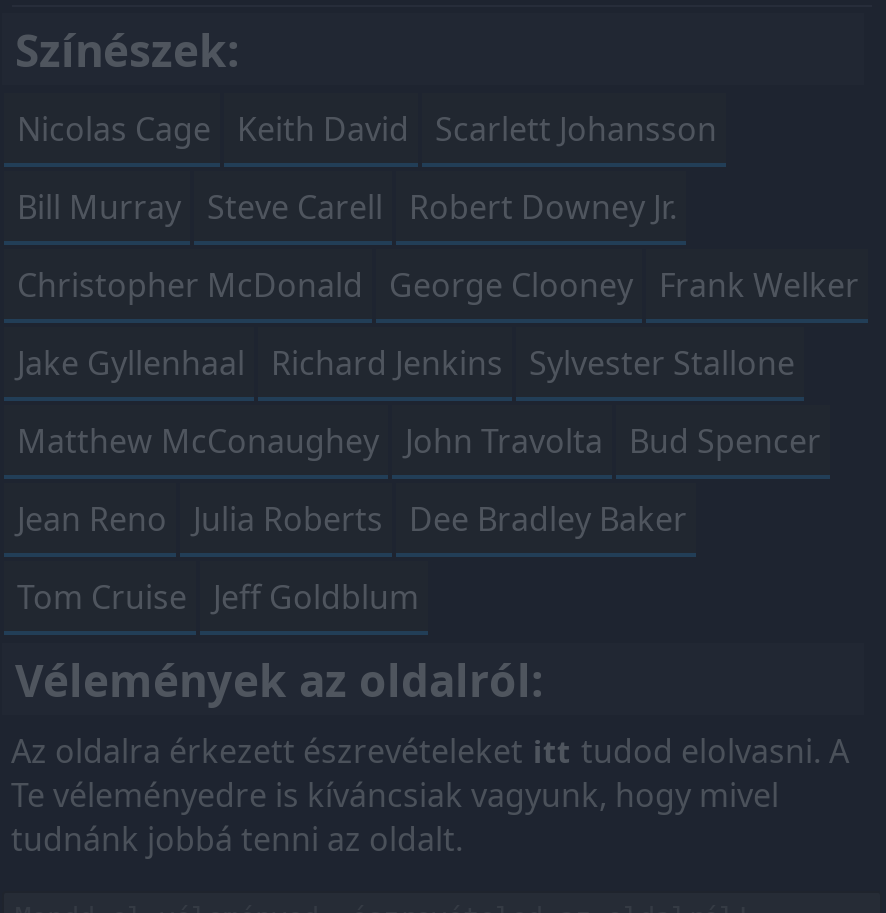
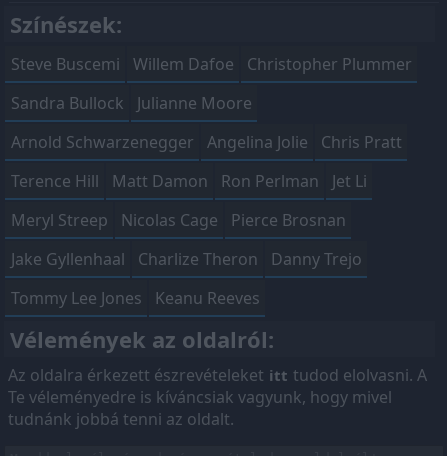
- Nicolas Cage Keith David Scarlett Johansson
+ Steve Buscemi Willem Dafoe Christopher Plummer

- Bill Murray Steve Carell Robert Downey Jr.
+ Sandra Bullock Julianne Moore

- Christopher McDonald George Clooney Frank Welker
+ Arnold Schwarzenegger Angelina Jolie Chris Pratt

- Jake Gyllenhaal Richard Jenkins Sylvester Stallone
+ Terence Hill Matt Damon Ron Perlman Jet Li

- Matthew McConaughey John Travolta Bud Spencer
+ Meryl Streep Nicolas Cage Pierce Brosnan

- Jean Reno Julia Roberts Dee Bradley Baker
+ Jake Gyllenhaal Charlize Theron Danny Trejo

- Tom Cruise Jeff Goldblum
+ Tommy Lee Jones Keanu Reeves
